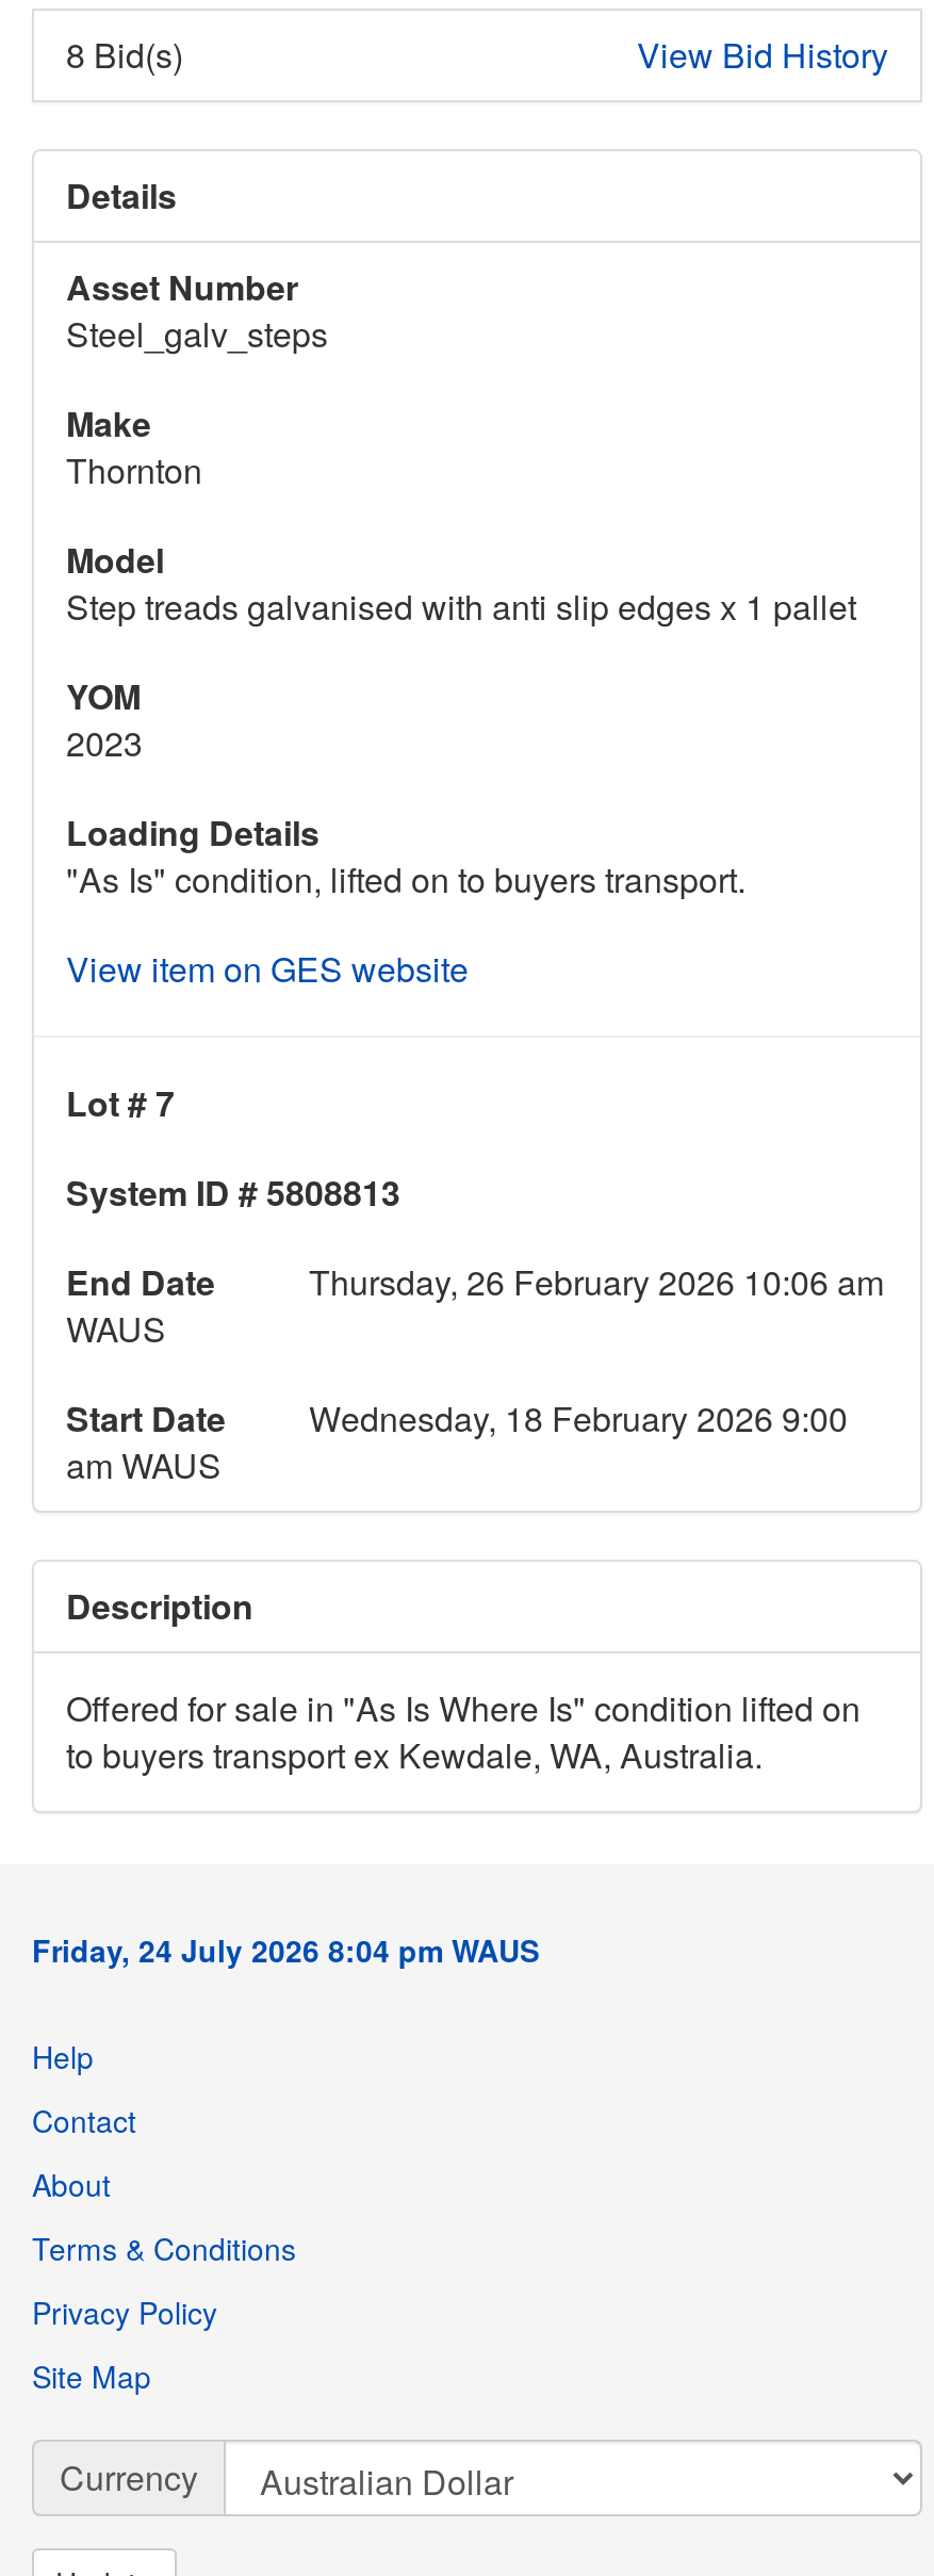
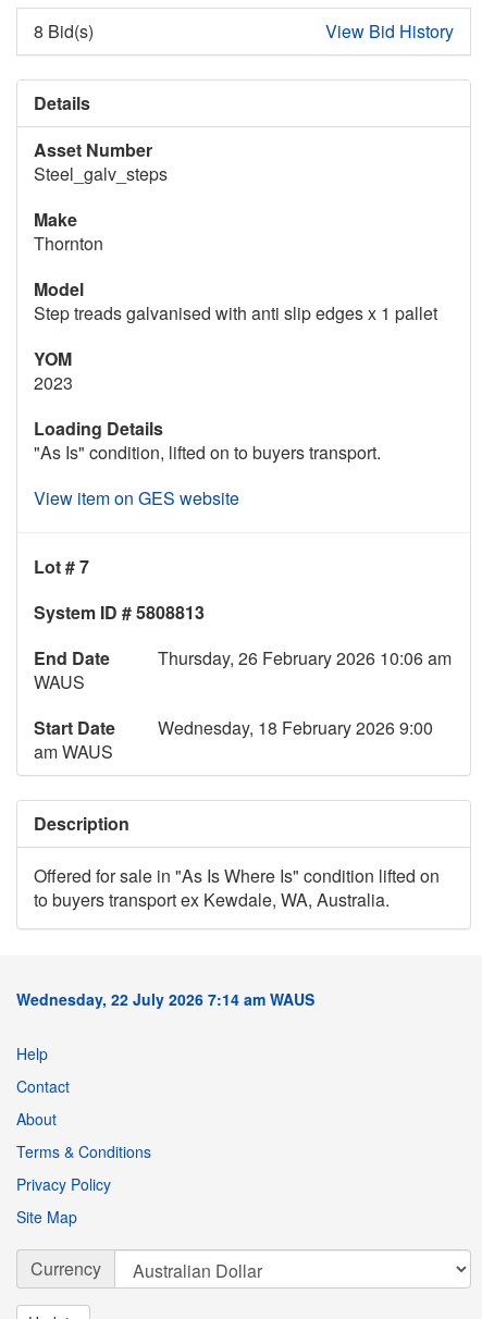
- Friday, 24 July 2026 8:04 pm WAUS
+ Wednesday, 22 July 2026 7:14 am WAUS
